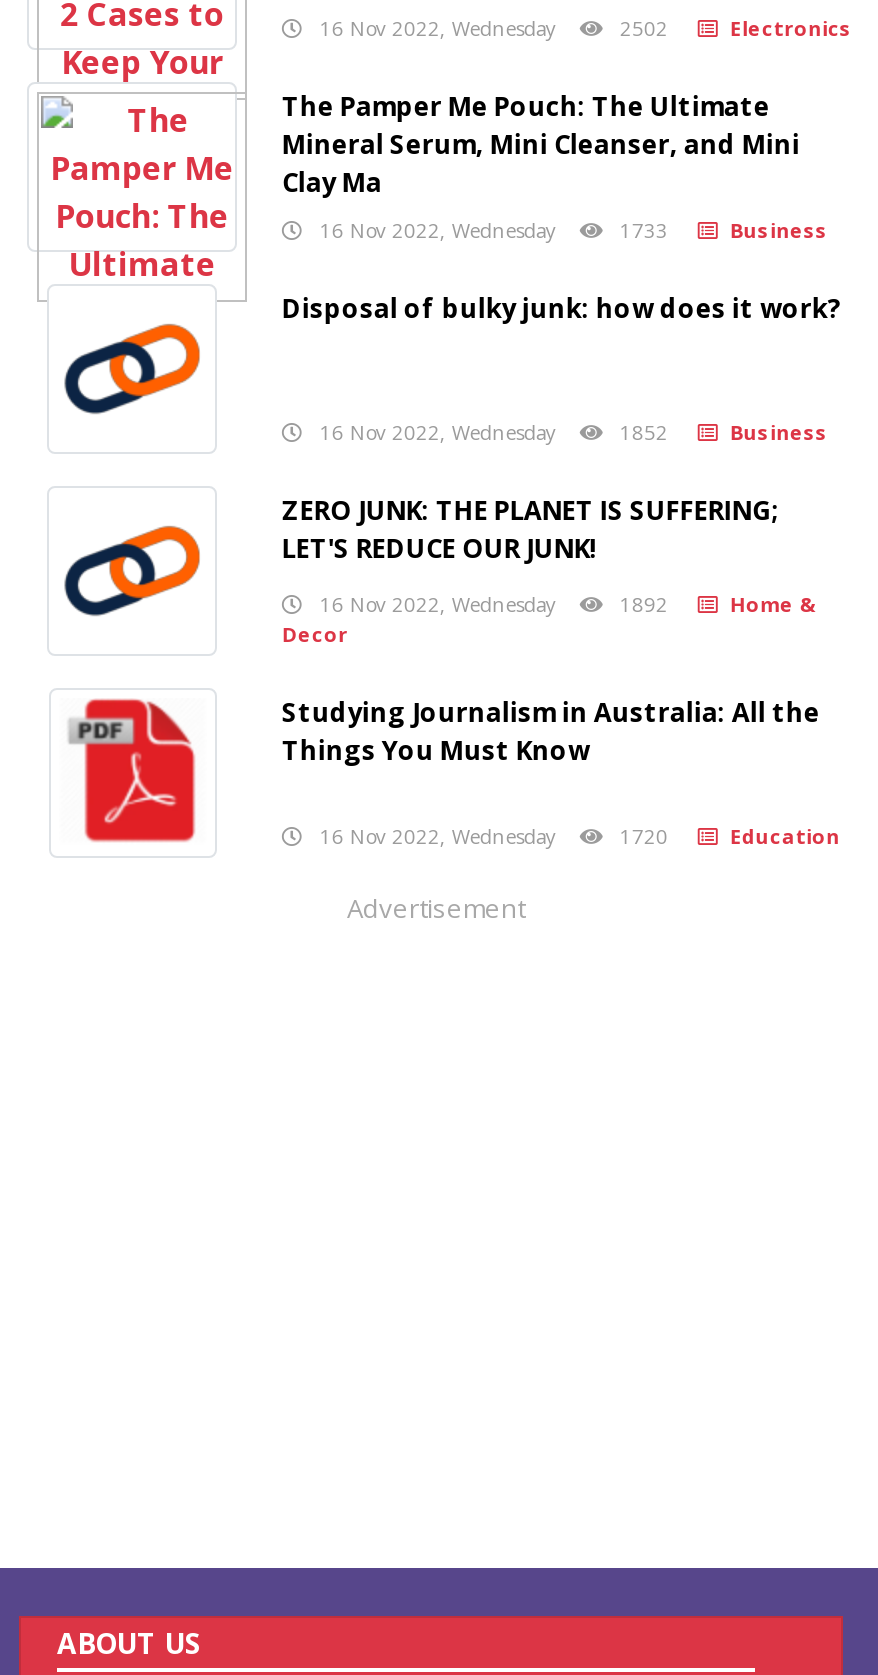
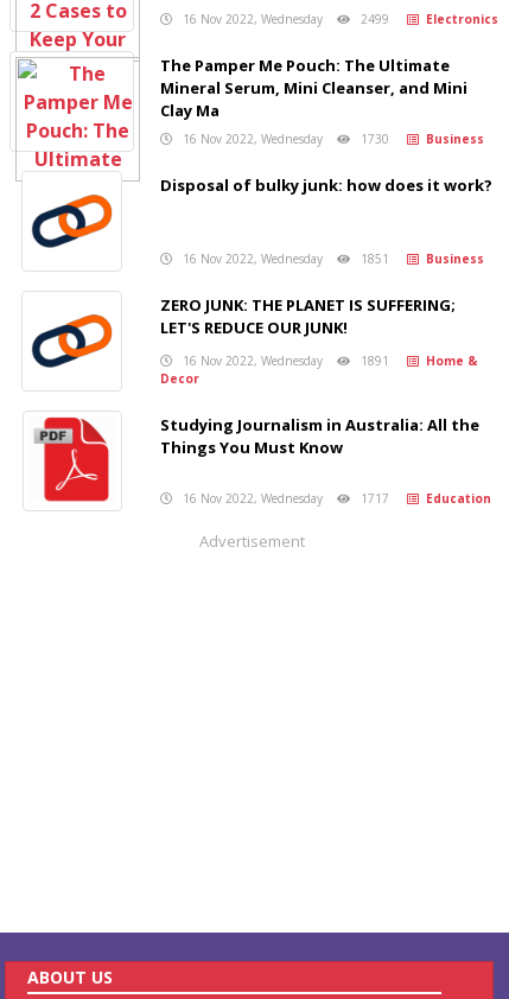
- 16 Nov 2022, Wednesday 2502 Electronics
+ 16 Nov 2022, Wednesday 2499 Electronics

- 16 Nov 2022, Wednesday 1733 Business
+ 16 Nov 2022, Wednesday 1730 Business

- 16 Nov 2022, Wednesday 1852 Business
+ 16 Nov 2022, Wednesday 1851 Business

- 16 Nov 2022, Wednesday 1892 Home &
+ 16 Nov 2022, Wednesday 1891 Home &

- 16 Nov 2022, Wednesday 1720 Education
+ 16 Nov 2022, Wednesday 1717 Education
